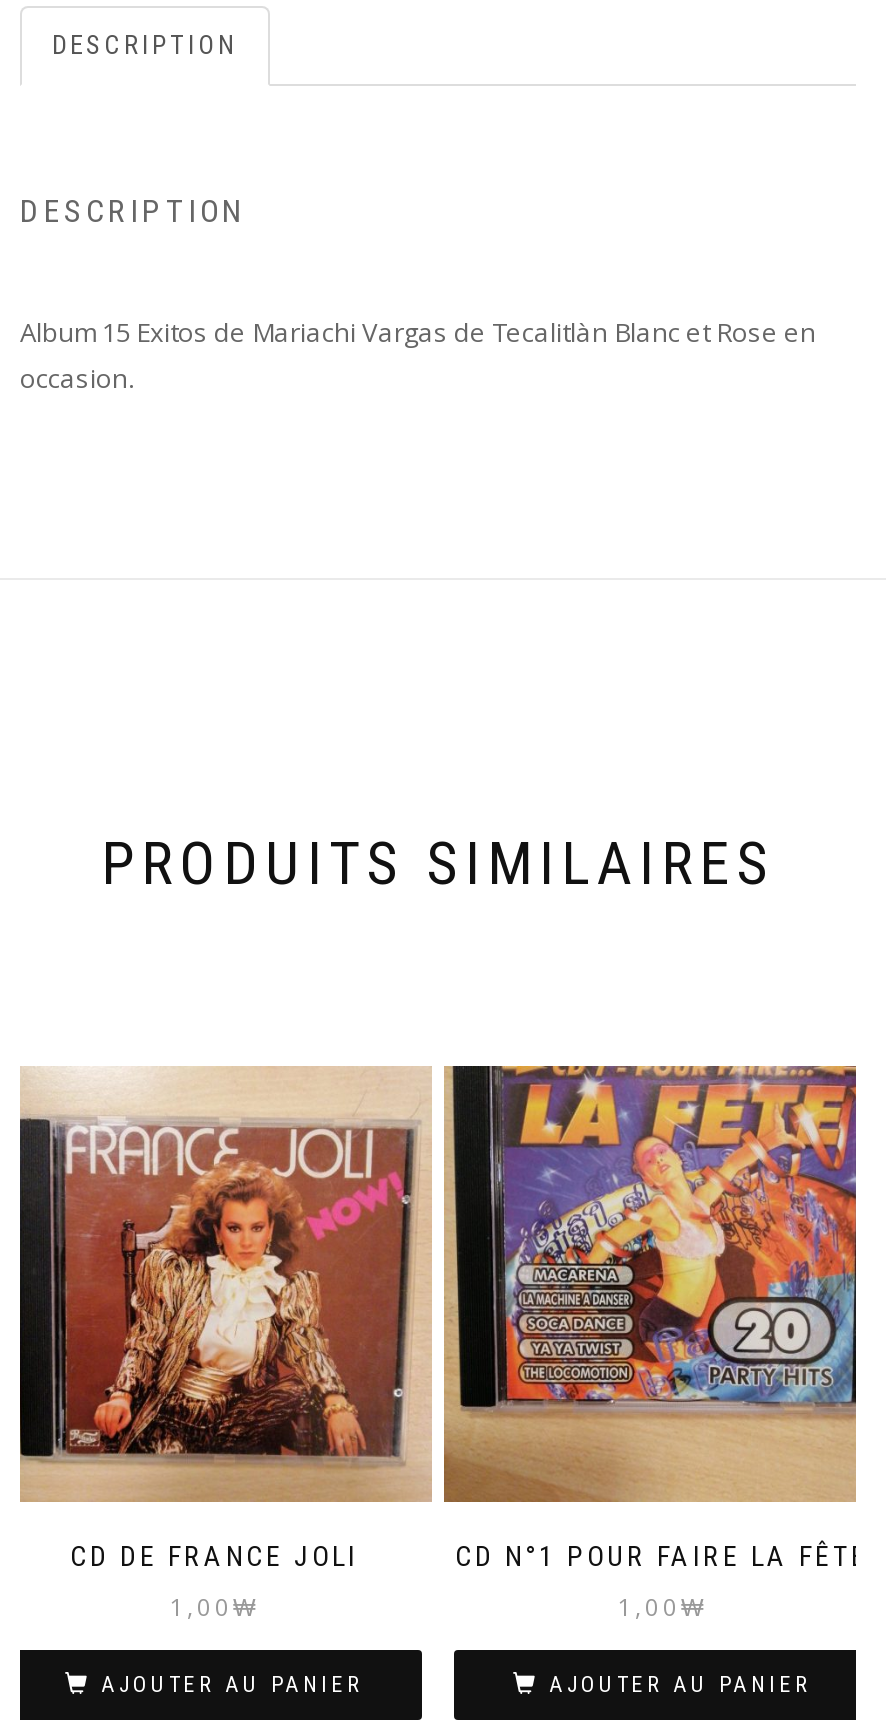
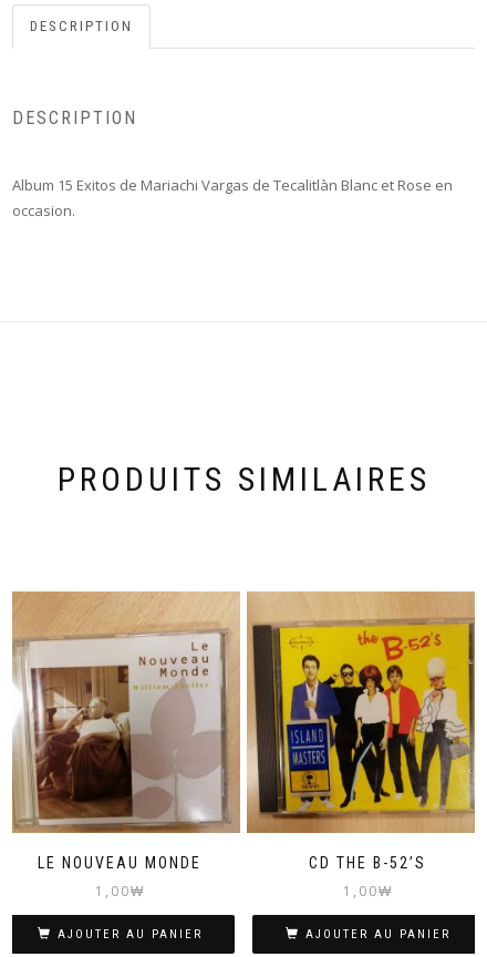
- [image]
- CD DE FRANCE JOLI
+ [image]
+ LE NOUVEAU MONDE

- [image]
- CD N°1 POUR FAIRE LA FÊTE
+ [image]
+ CD THE B-52’S
